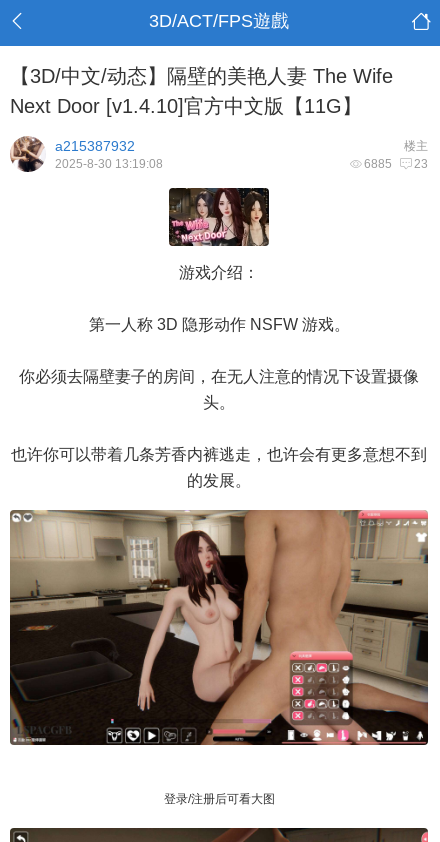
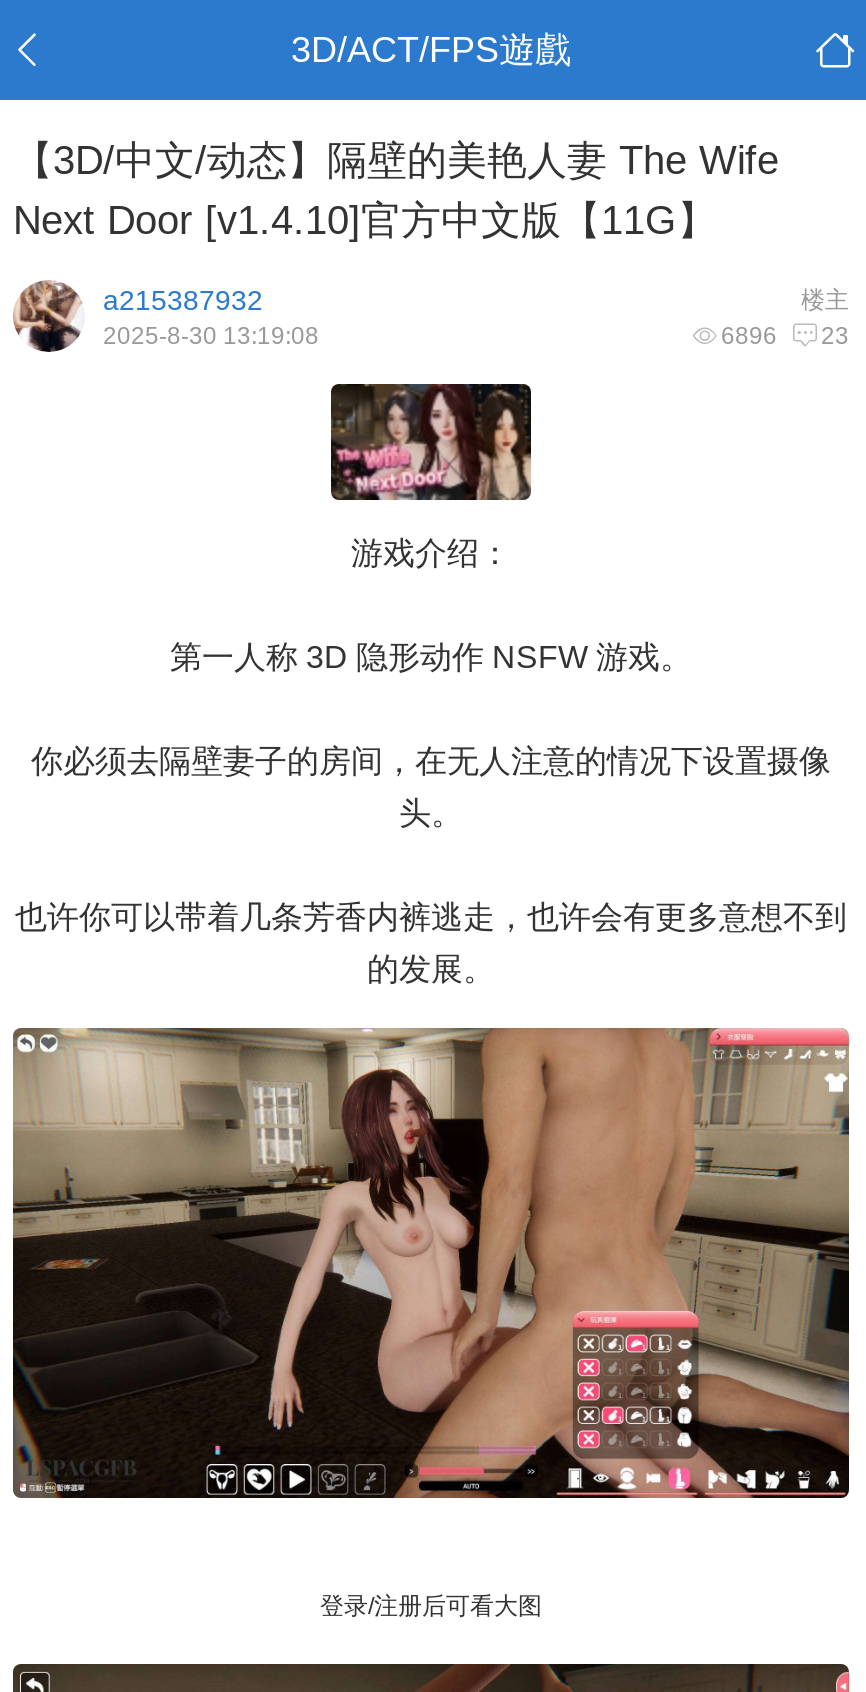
- 6885 23
+ 6896 23
